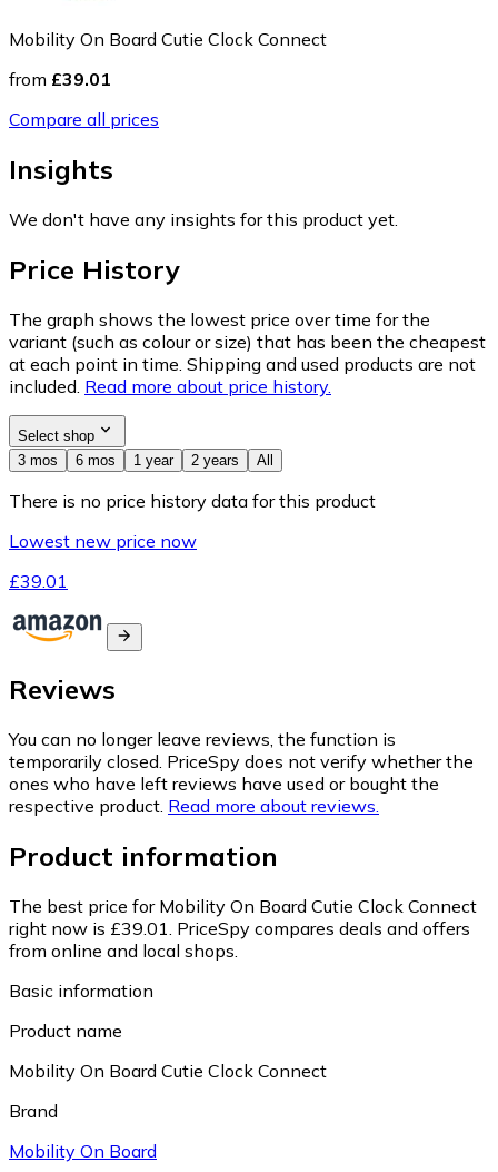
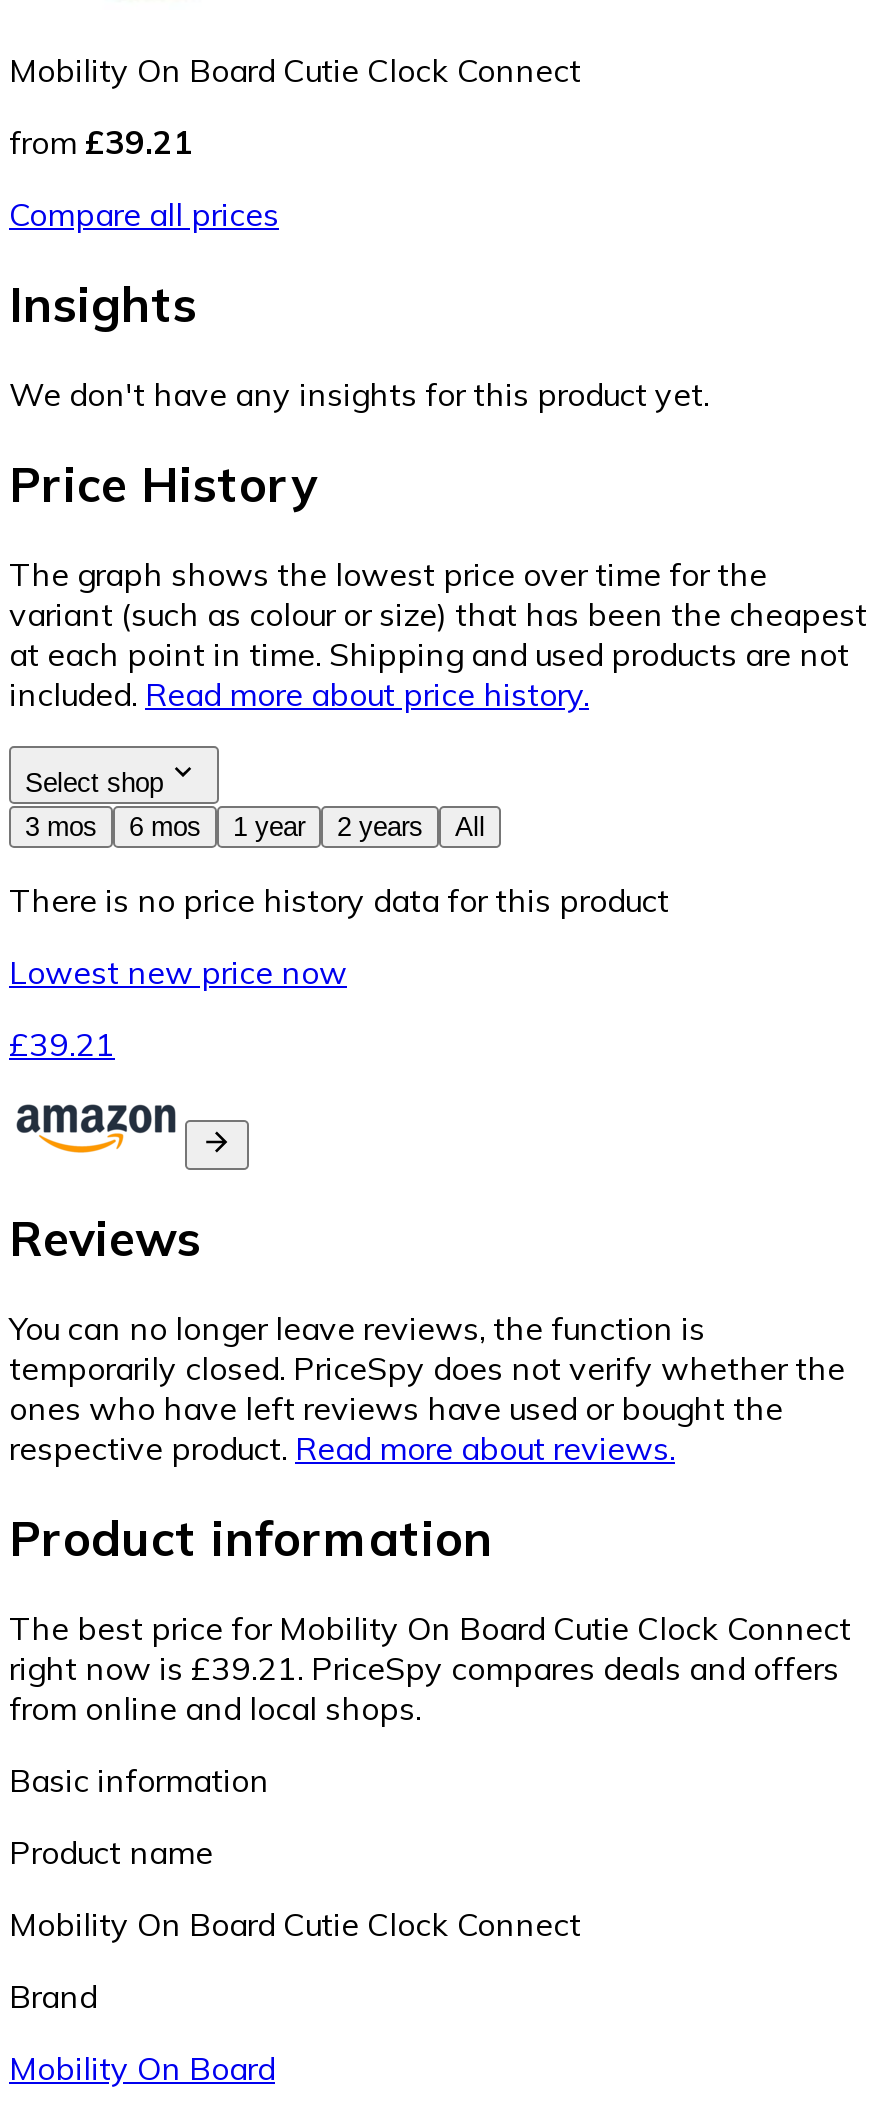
- from £39.01
+ from £39.21

- £39.01
+ £39.21

- right now is £39.01. PriceSpy compares deals and offers
+ right now is £39.21. PriceSpy compares deals and offers
